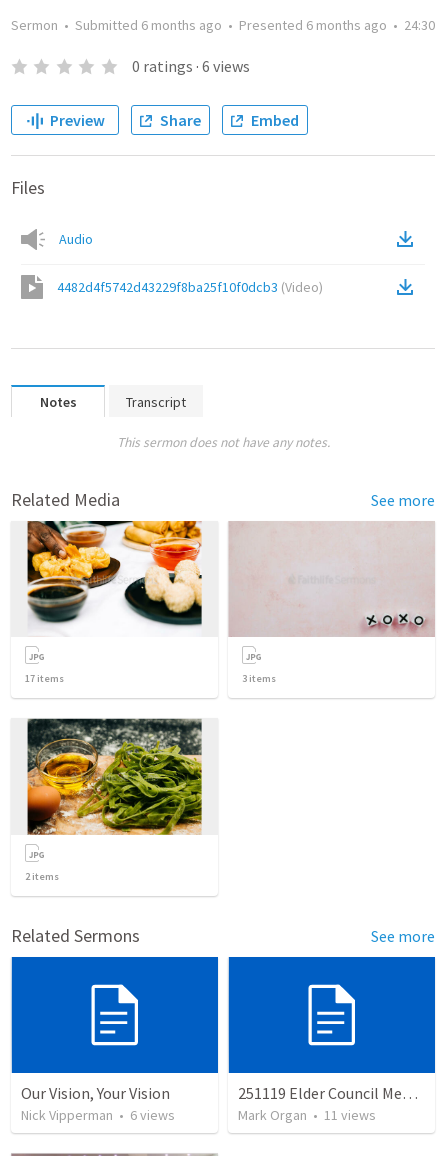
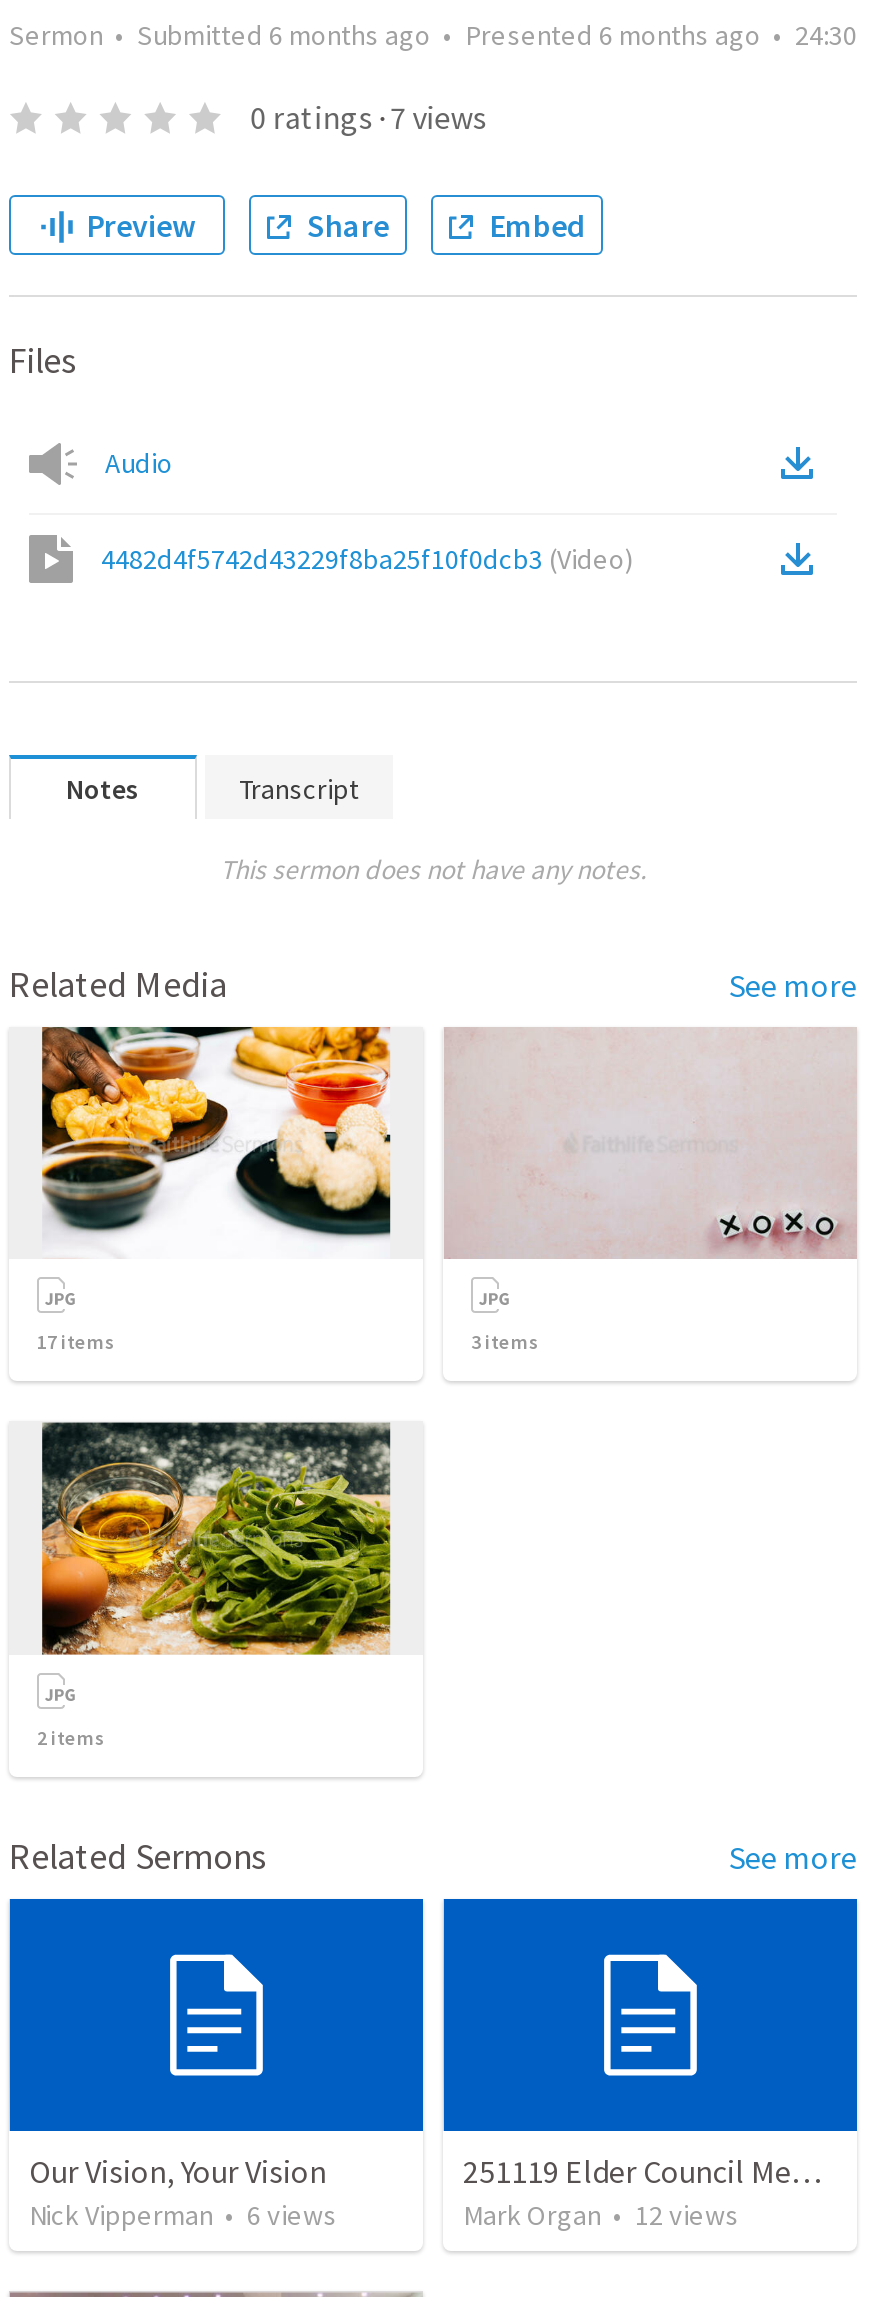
- 0 ratings · 6 views
+ 0 ratings · 7 views

- Mark Organ • 11 views
+ Mark Organ • 12 views
